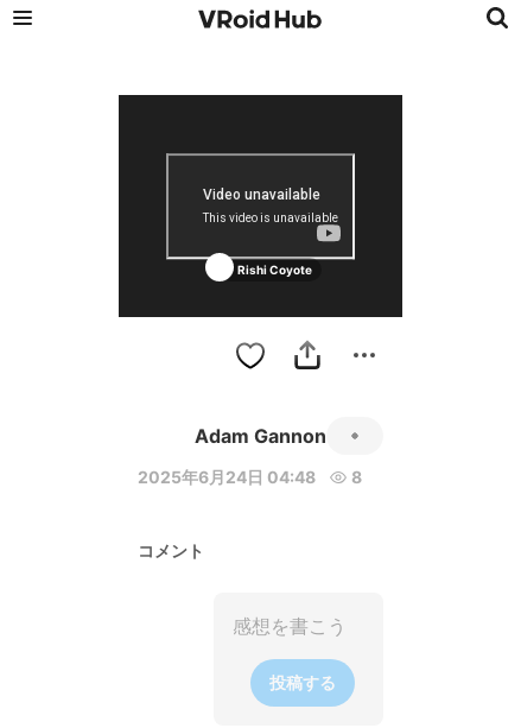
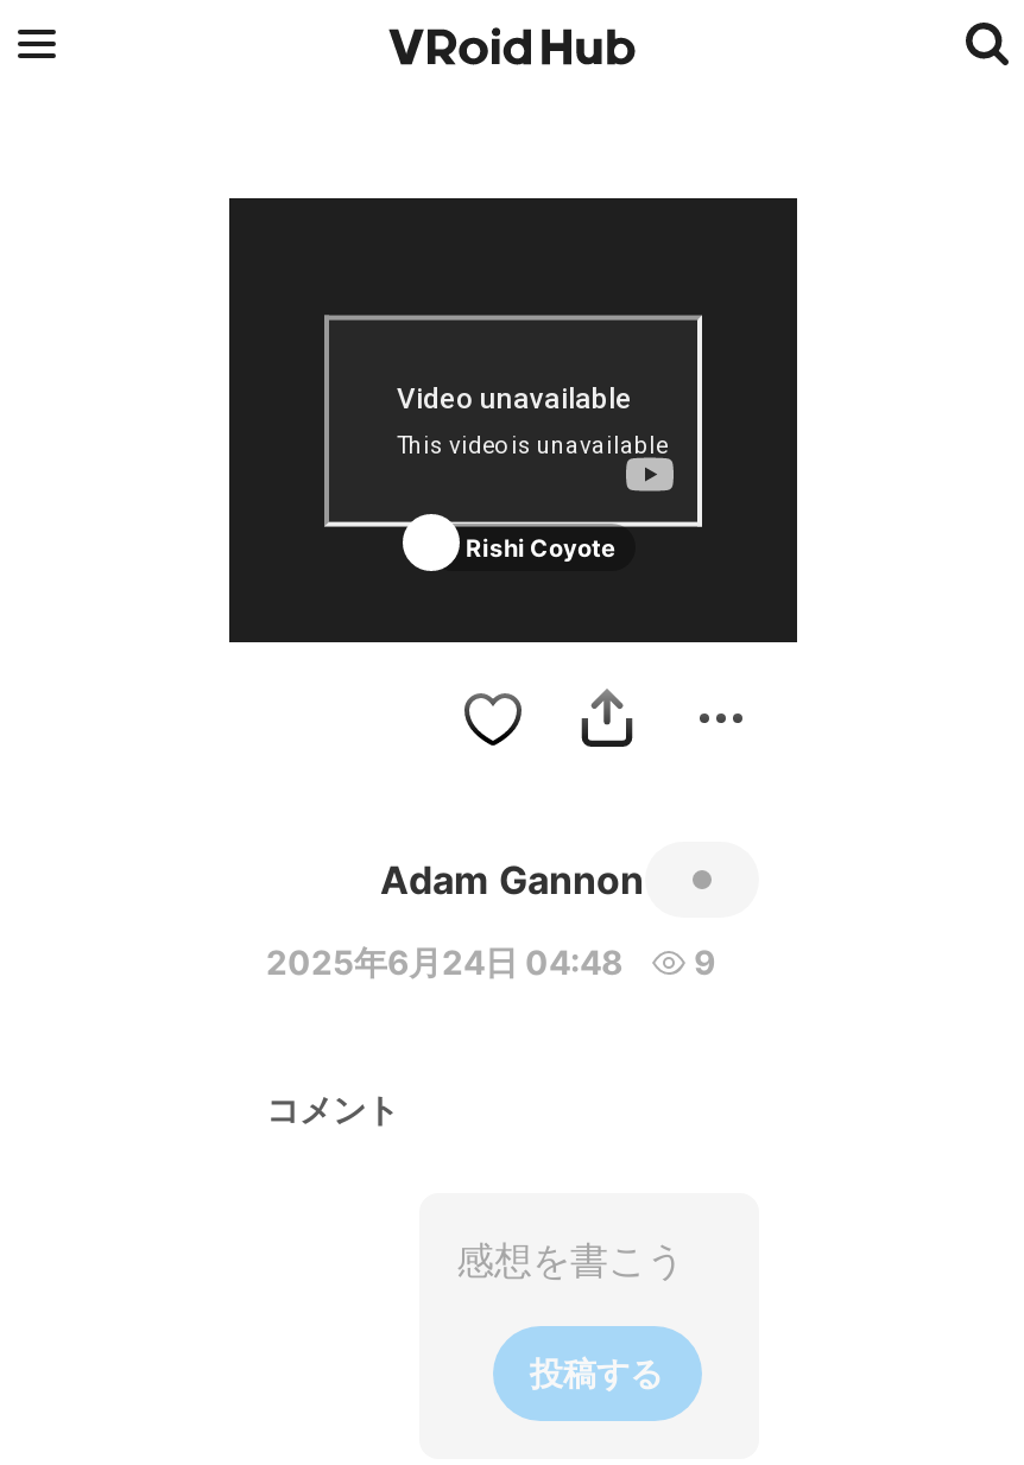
- 2025年6月24日 04:48 8
+ 2025年6月24日 04:48 9
